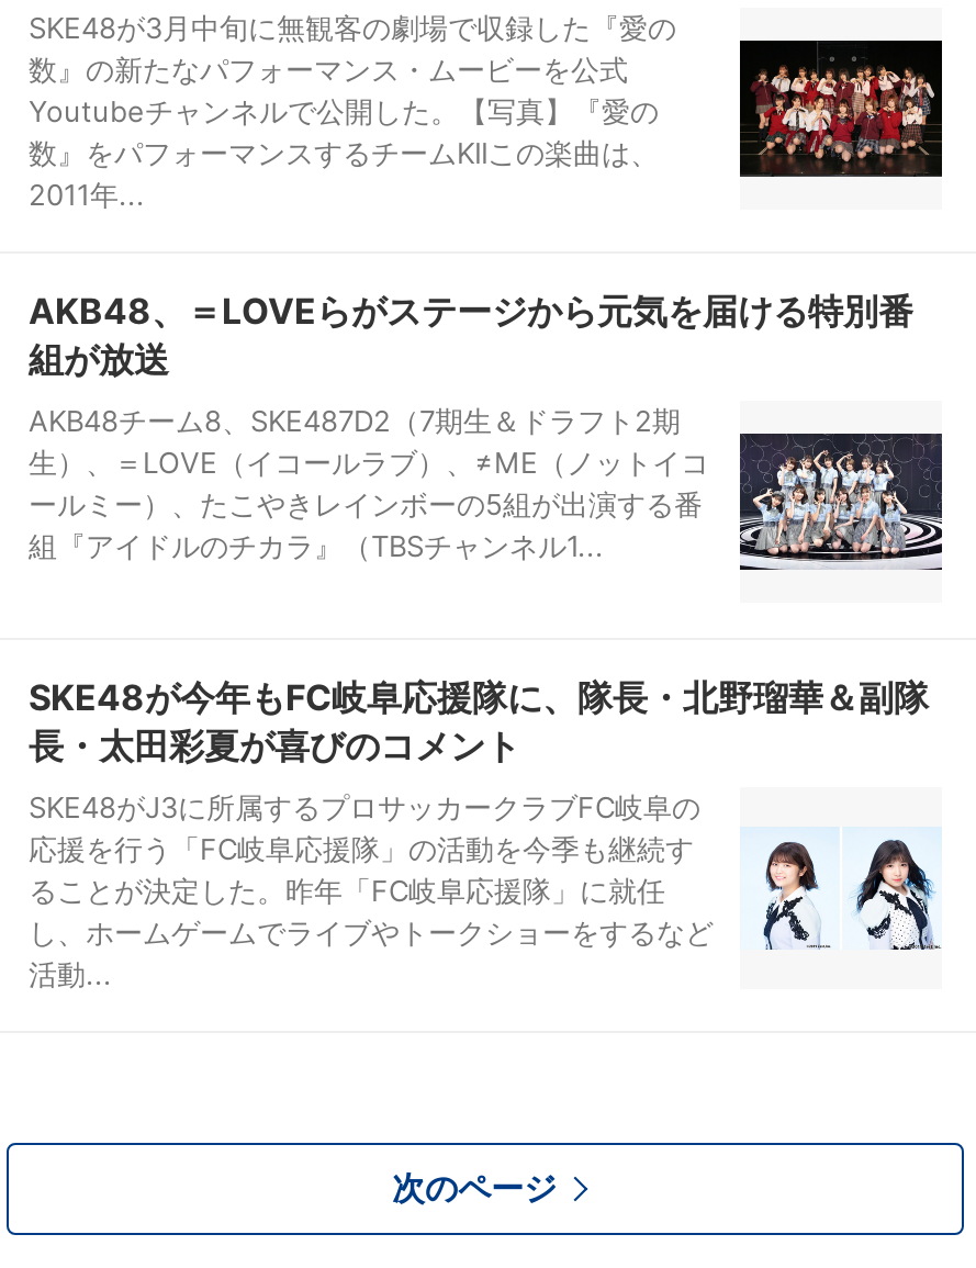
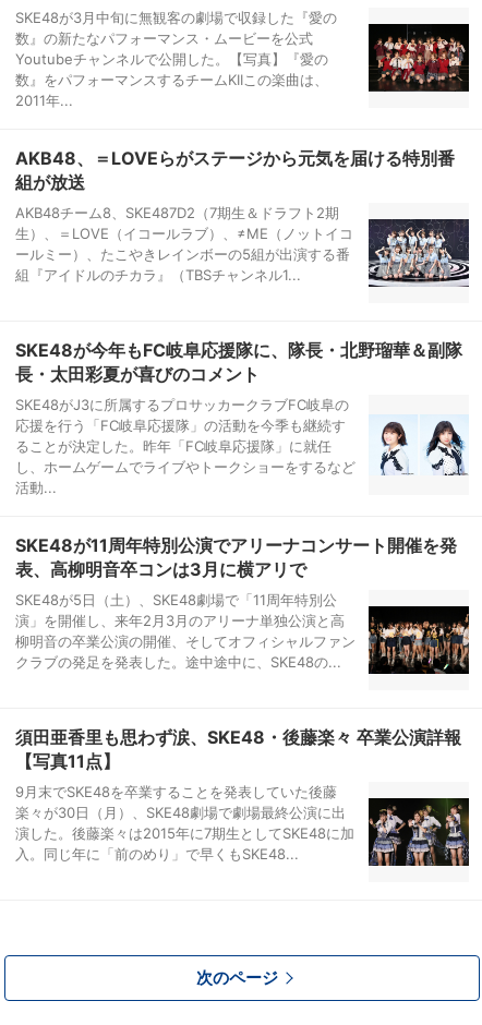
+ [image]
+ SKE48が11周年特別公演でアリーナコンサート開催を発
+ 表、高柳明音卒コンは3月に横アリで
+ SKE48が5日（土）、SKE48劇場で「11周年特別公
+ 演」を開催し、来年2月3月のアリーナ単独公演と高
+ 柳明音の卒業公演の開催、そしてオフィシャルファン
+ クラブの発足を発表した。途中途中に、SKE48の...

+ [image]
+ 須田亜香里も思わず涙、SKE48・後藤楽々 卒業公演詳報
+ 【写真11点】
+ 9月末でSKE48を卒業することを発表していた後藤
+ 楽々が30日（月）、SKE48劇場で劇場最終公演に出
+ 演した。後藤楽々は2015年に7期生としてSKE48に加
+ 入。同じ年に「前のめり」で早くもSKE48...
